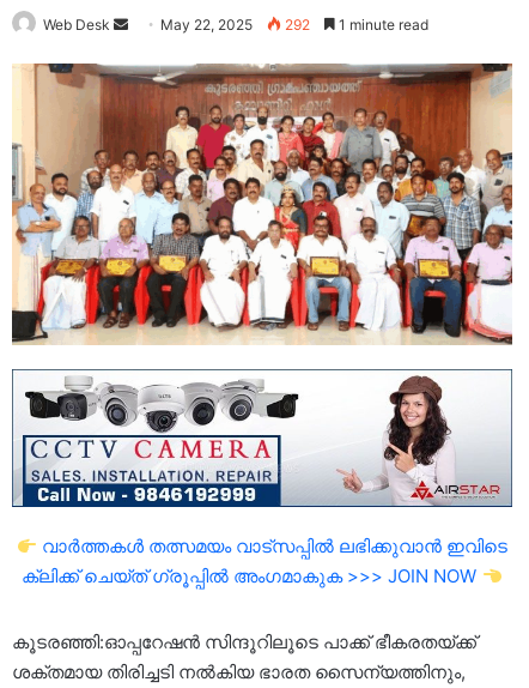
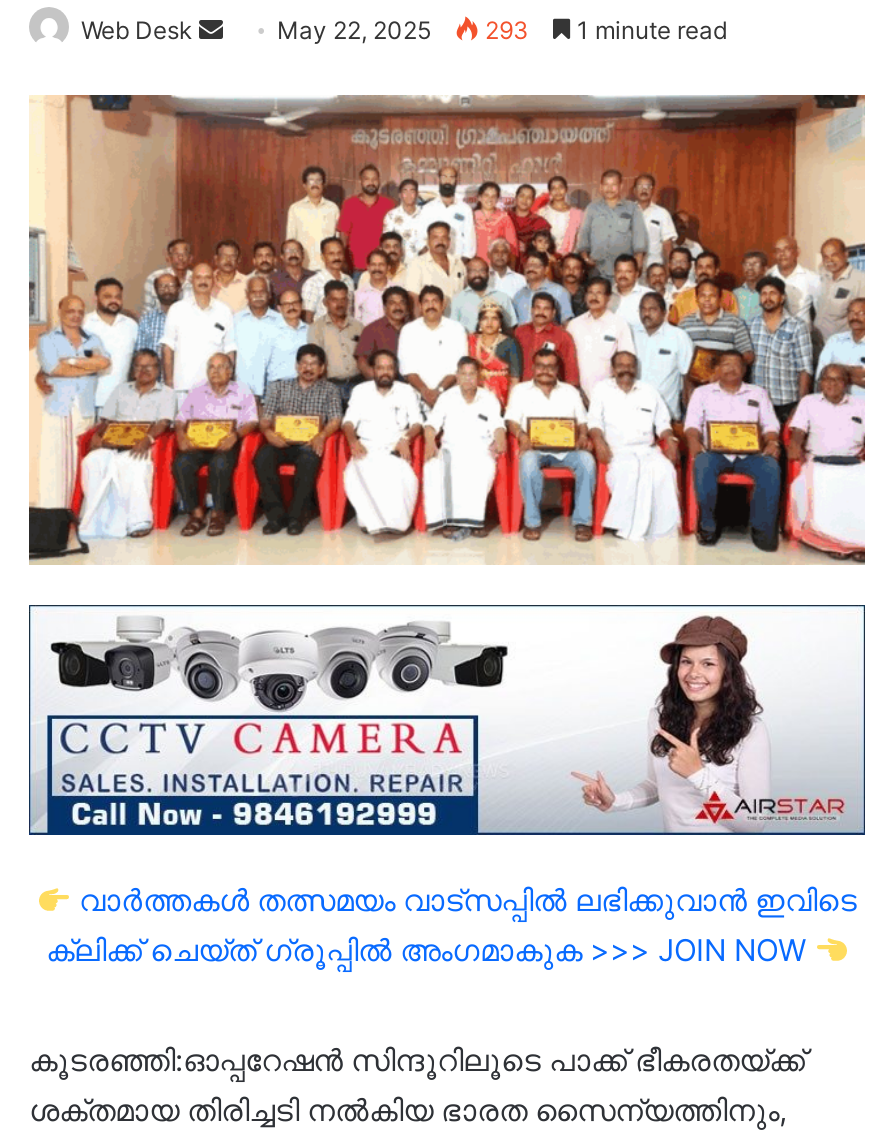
- 292
+ 293
